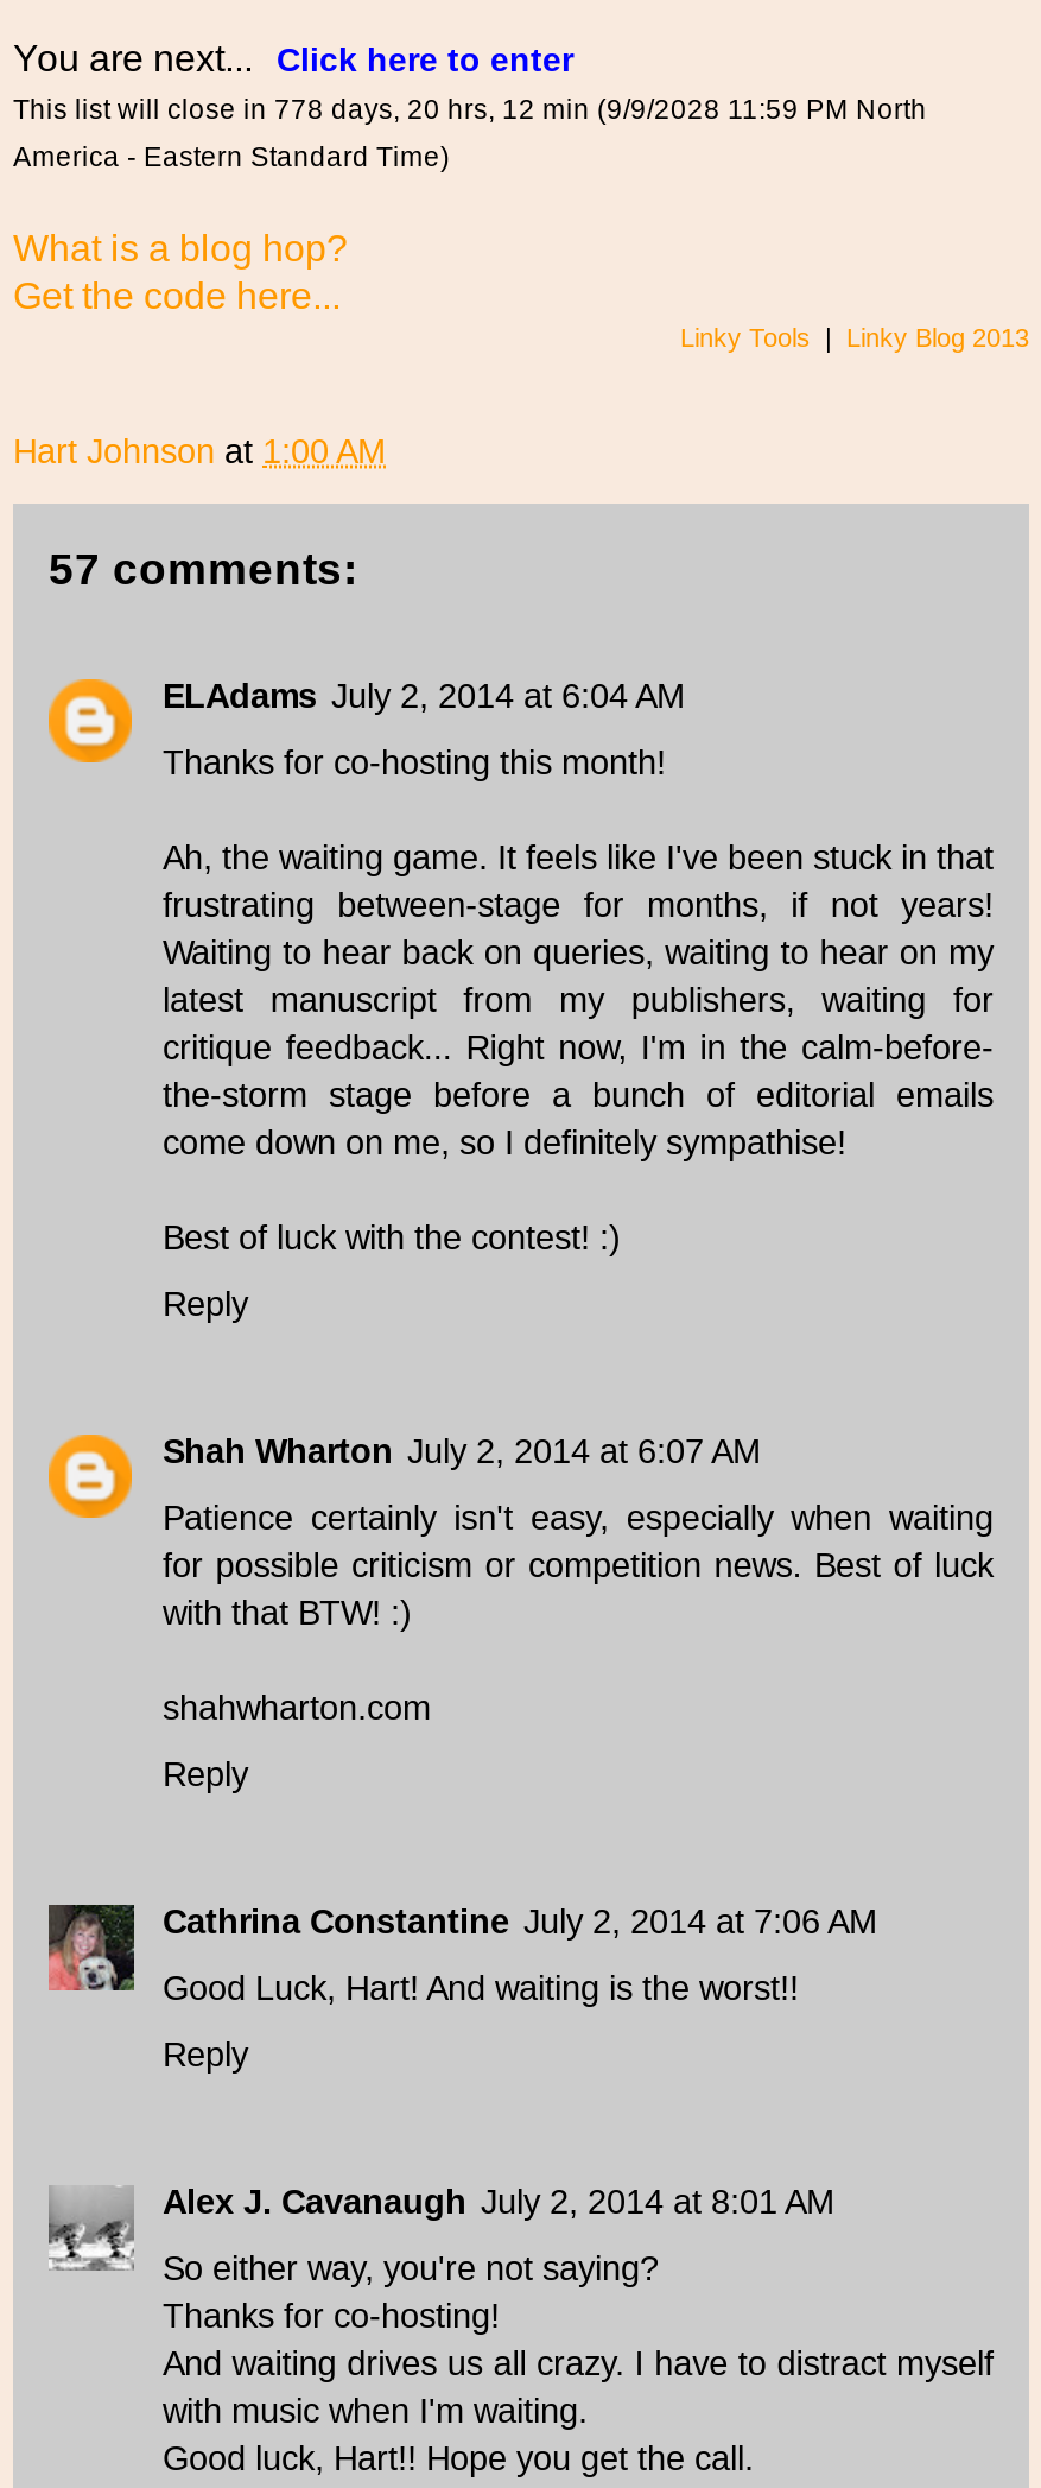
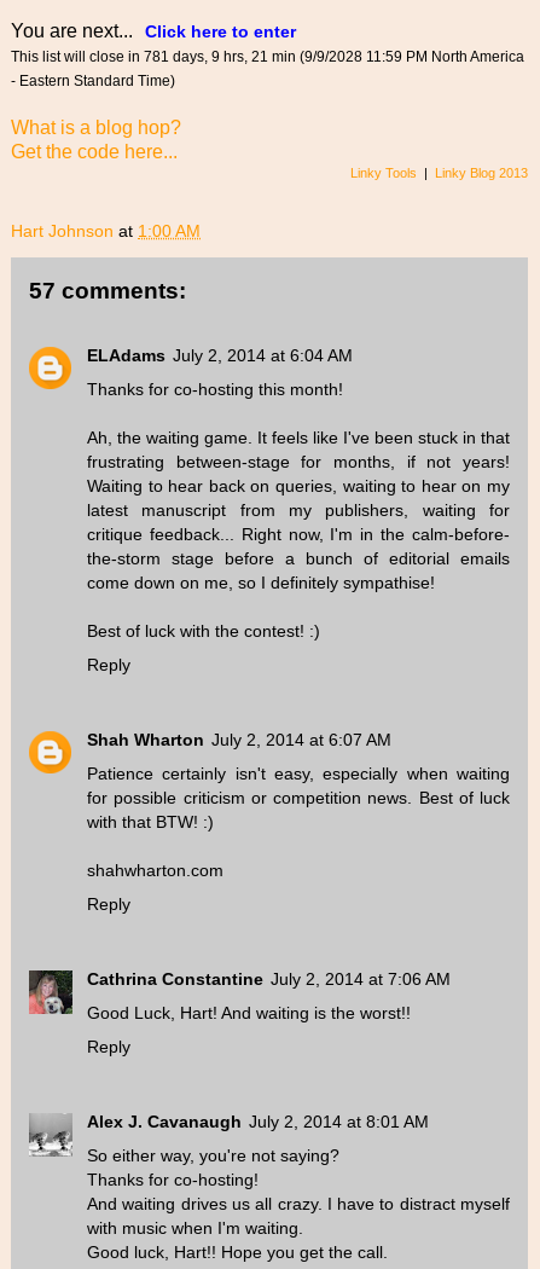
- This list will close in 778 days, 20 hrs, 12 min (9/9/2028 11:59 PM North
+ This list will close in 781 days, 9 hrs, 21 min (9/9/2028 11:59 PM North America

- America - Eastern Standard Time)
+ - Eastern Standard Time)
